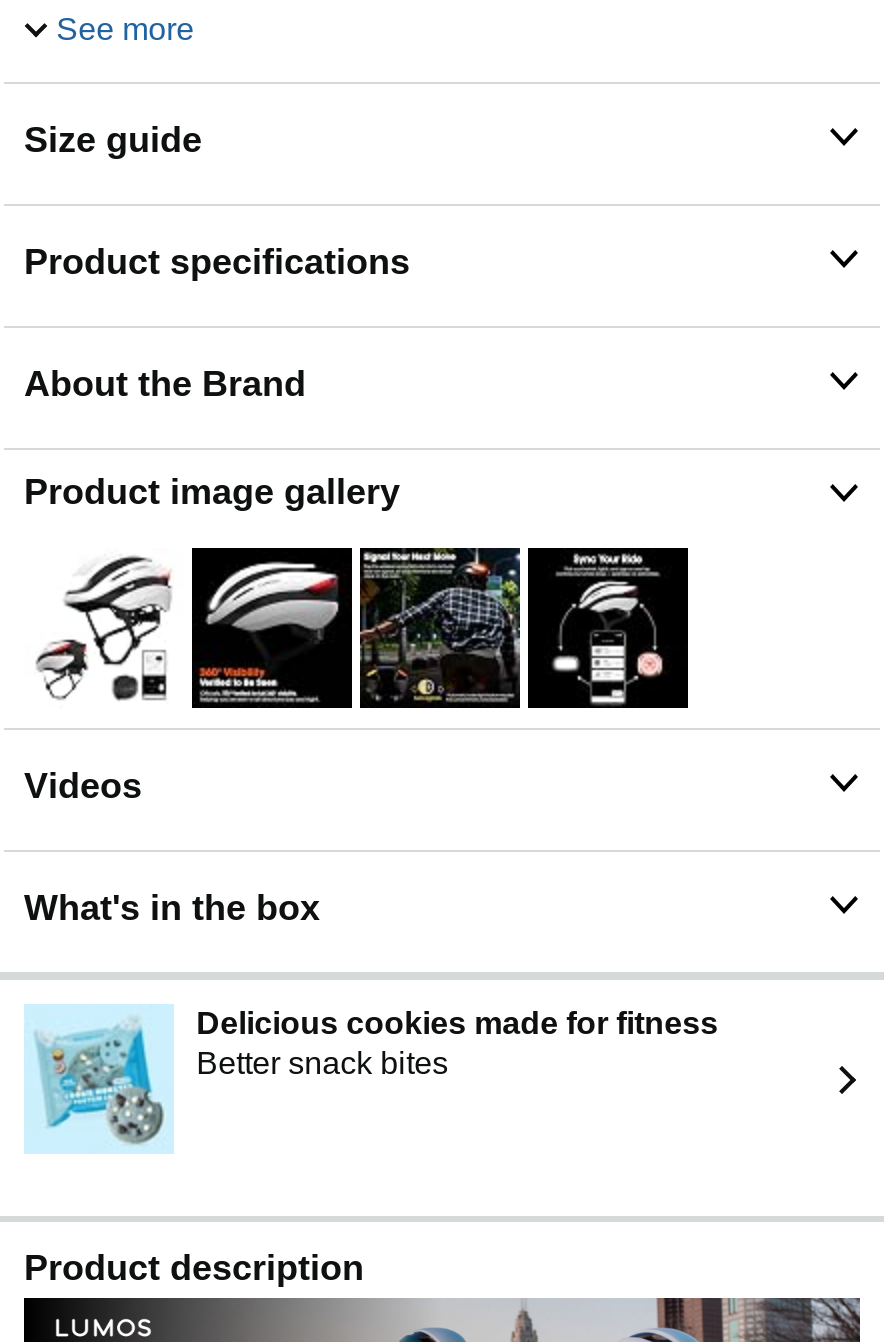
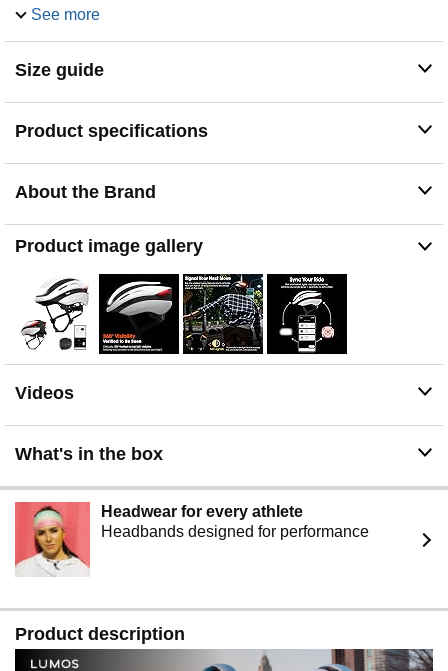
- [image]
- Delicious cookies made for fitness
- Better snack bites
+ [image]
+ Headwear for every athlete
+ Headbands designed for performance
